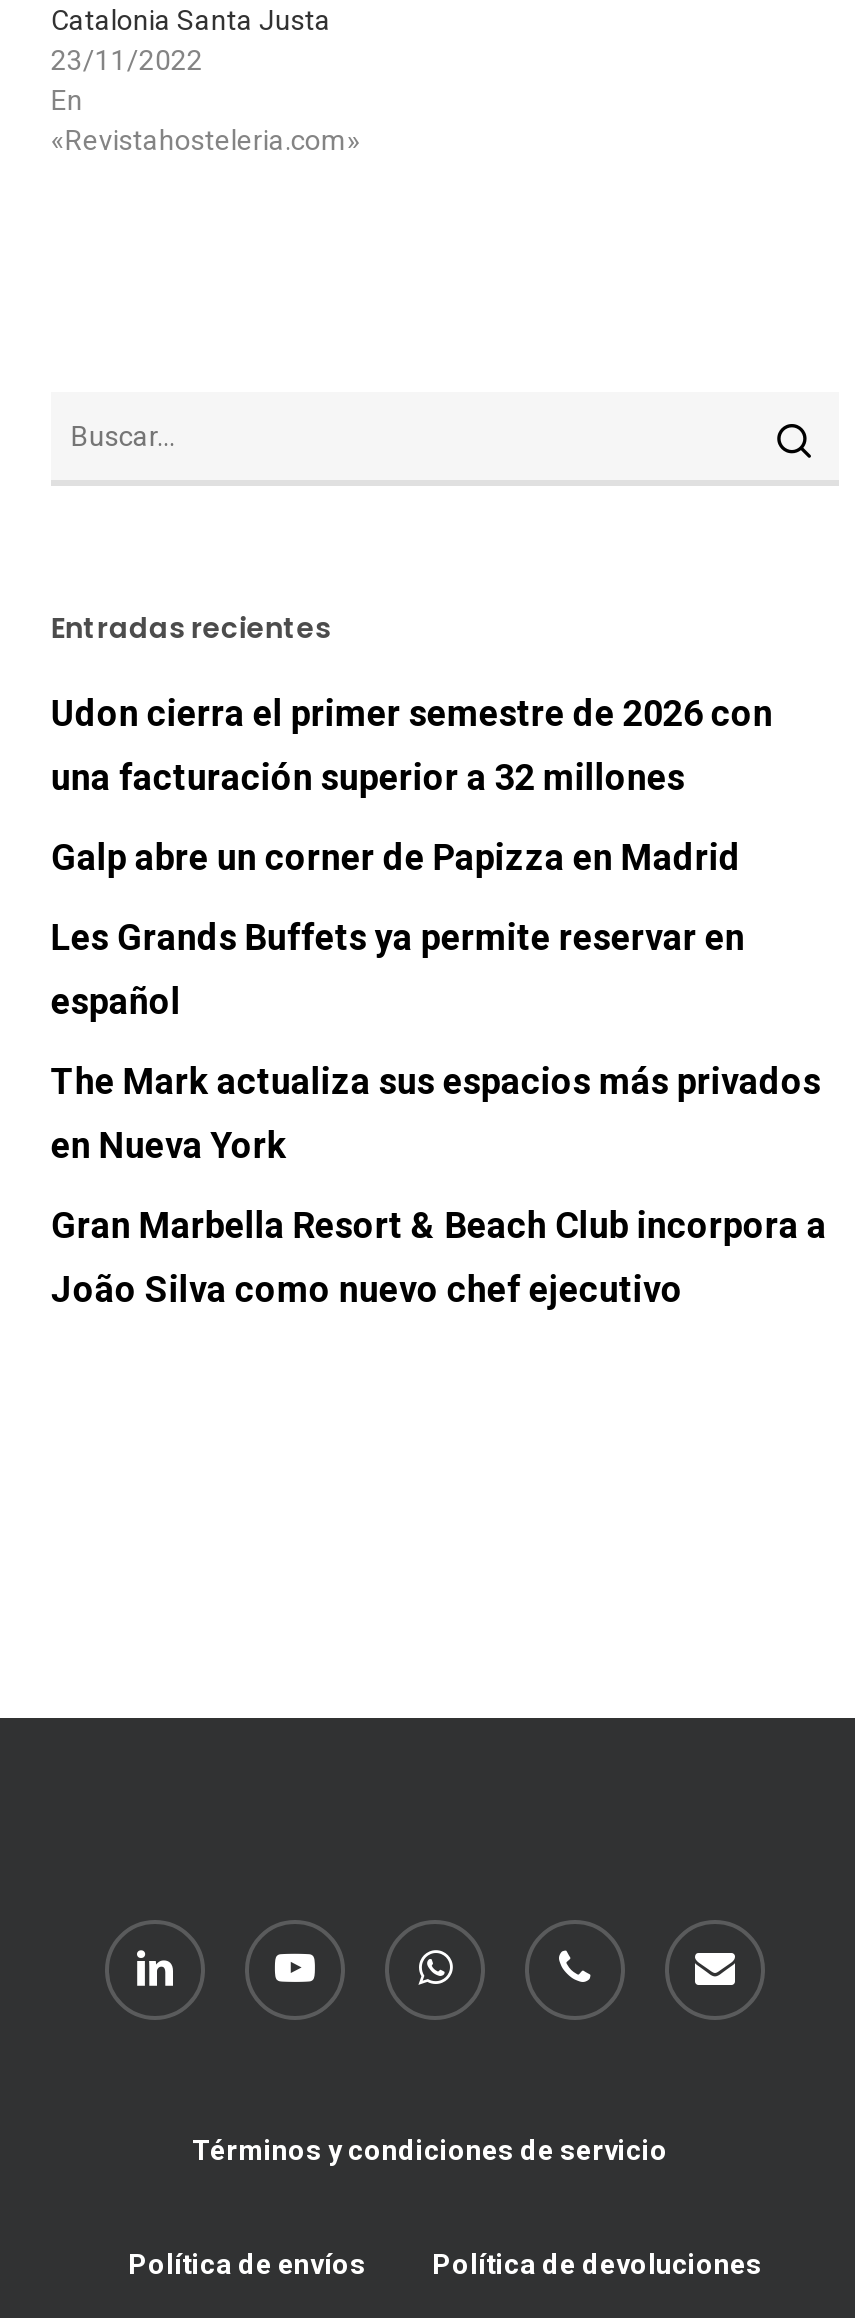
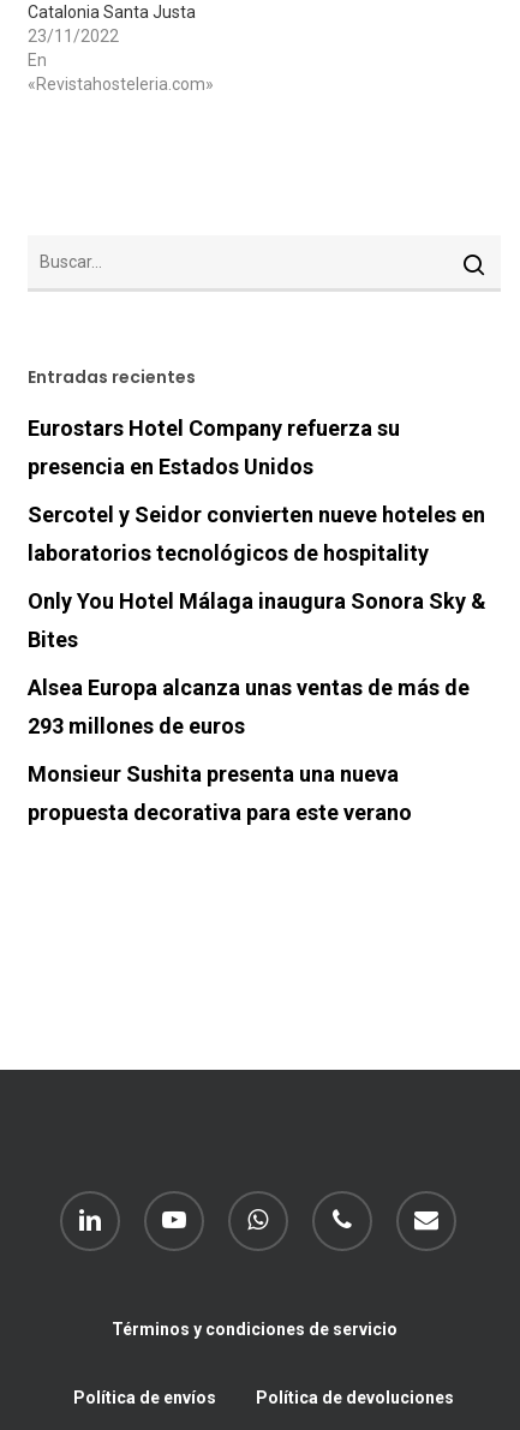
- Udon cierra el primer semestre de 2026 con
- una facturación superior a 32 millones
- Galp abre un corner de Papizza en Madrid
- Les Grands Buffets ya permite reservar en
- español
- The Mark actualiza sus espacios más privados
- en Nueva York
- Gran Marbella Resort & Beach Club incorpora a
- João Silva como nuevo chef ejecutivo
+ Eurostars Hotel Company refuerza su
+ presencia en Estados Unidos
+ Sercotel y Seidor convierten nueve hoteles en
+ laboratorios tecnológicos de hospitality
+ Only You Hotel Málaga inaugura Sonora Sky &
+ Bites
+ Alsea Europa alcanza unas ventas de más de
+ 293 millones de euros
+ Monsieur Sushita presenta una nueva
+ propuesta decorativa para este verano
